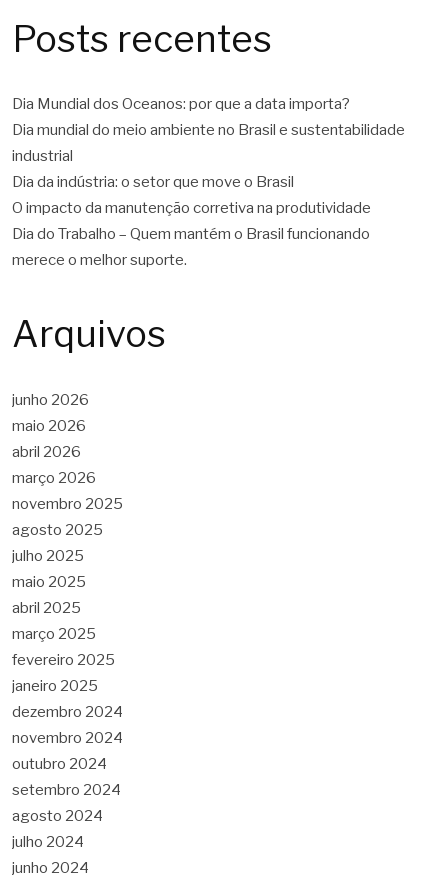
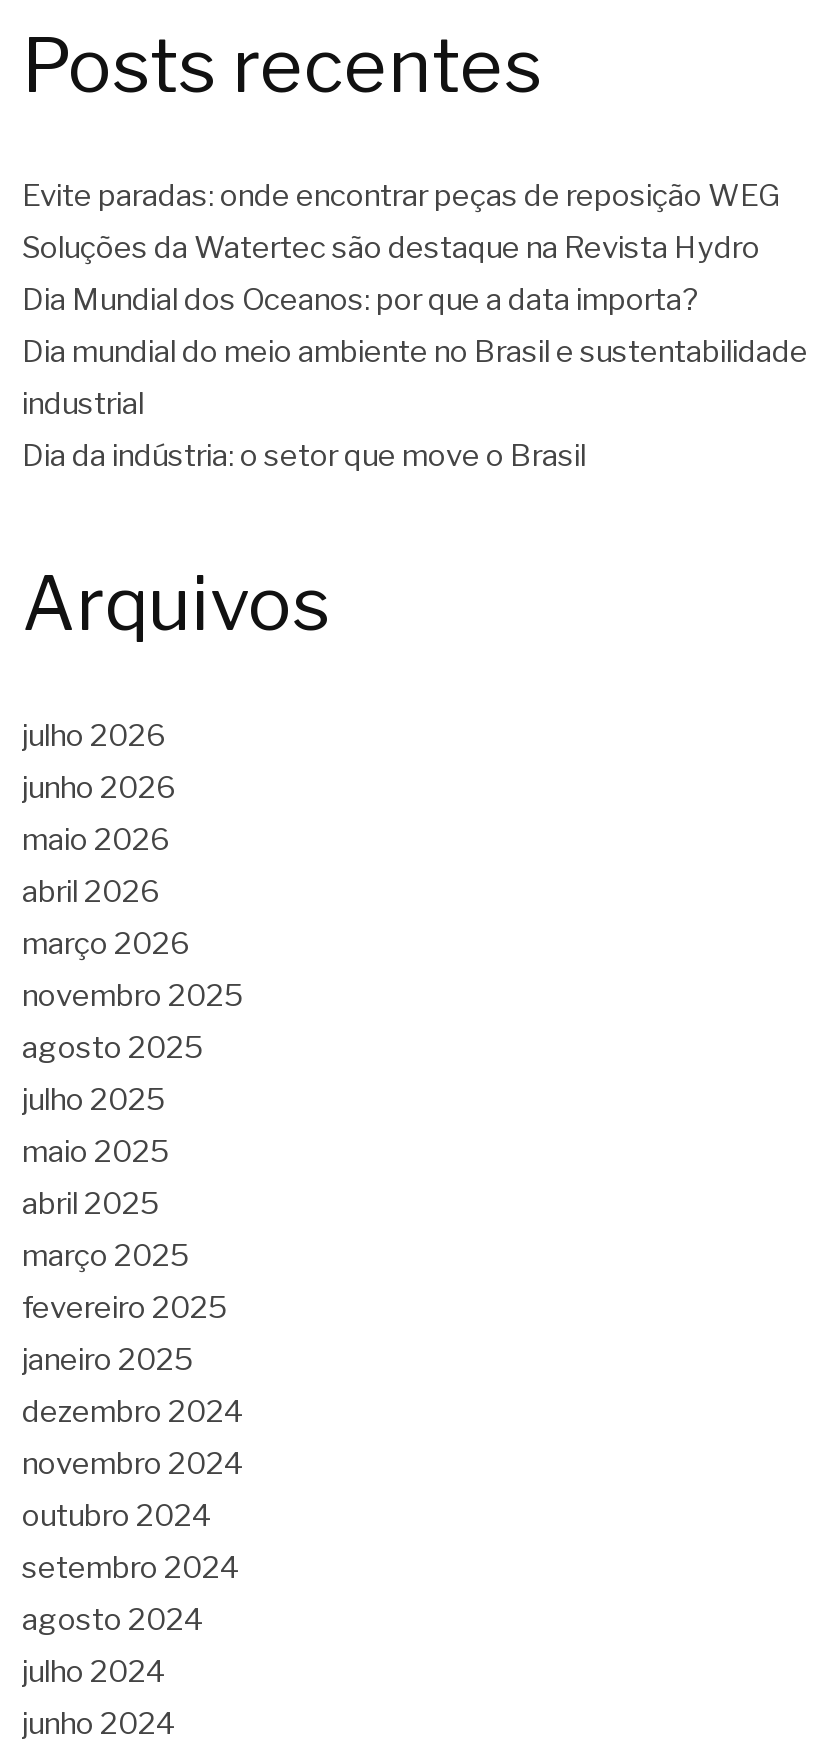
+ Evite paradas: onde encontrar peças de reposição WEG
+ Soluções da Watertec são destaque na Revista Hydro

moved down: Dia Mundial dos Oceanos: por que a data importa? | Dia mundial do meio ambiente no Brasil e sustentabilidade | industrial | Dia da indústria: o setor que move o Brasil

- O impacto da manutenção corretiva na produtividade
- Dia do Trabalho – Quem mantém o Brasil funcionando
- merece o melhor suporte.

moved up: Arquivos

+ julho 2026
